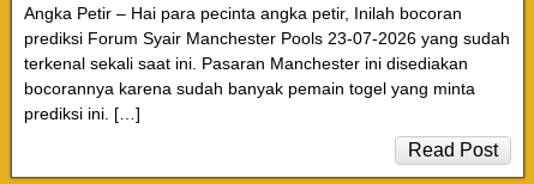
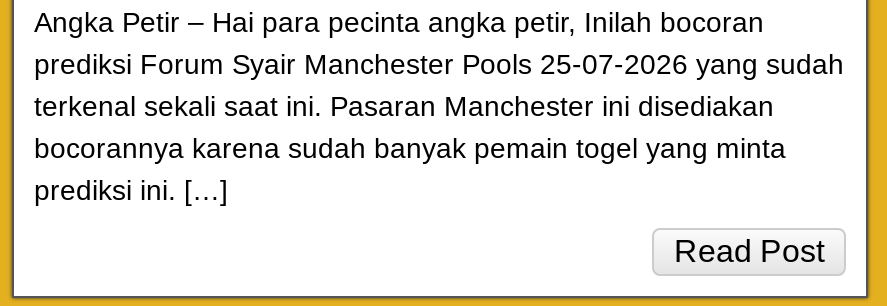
- prediksi Forum Syair Manchester Pools 23-07-2026 yang sudah
+ prediksi Forum Syair Manchester Pools 25-07-2026 yang sudah
